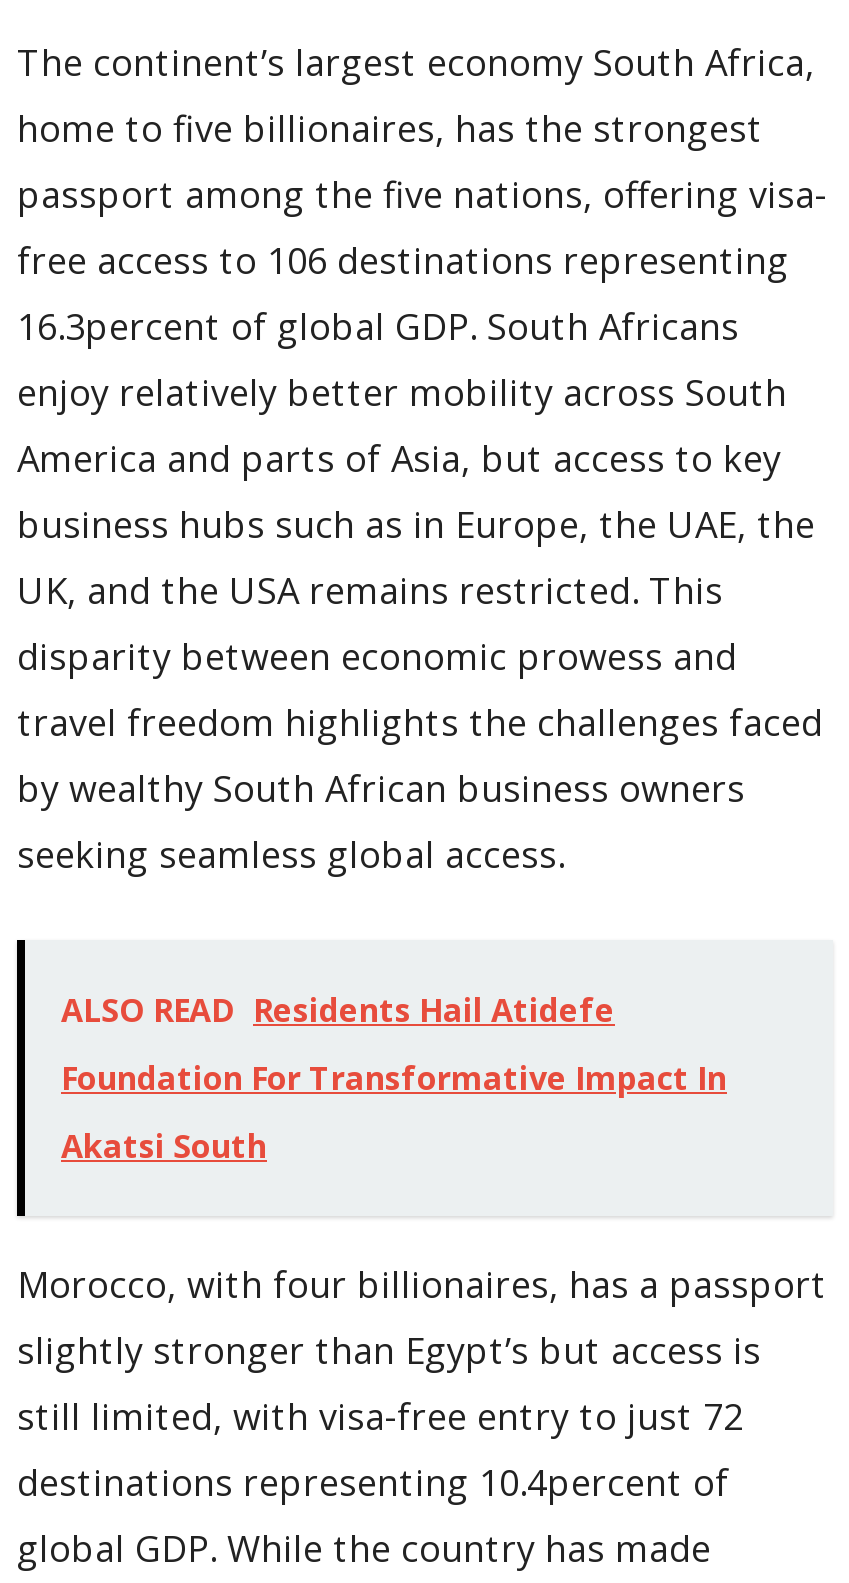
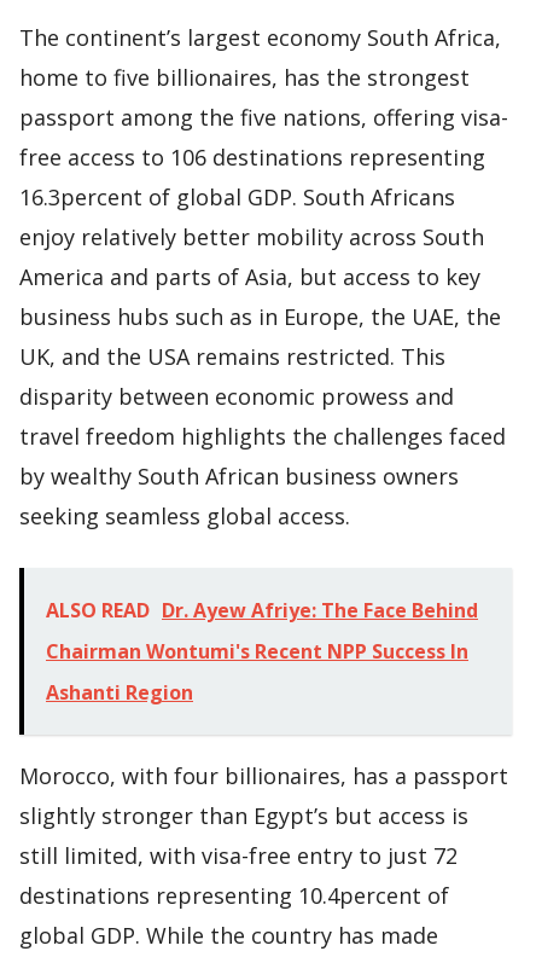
- ALSO READ Residents Hail Atidefe
+ ALSO READ Dr. Ayew Afriye: The Face Behind

- Foundation For Transformative Impact In
+ Chairman Wontumi's Recent NPP Success In

- Akatsi South
+ Ashanti Region
